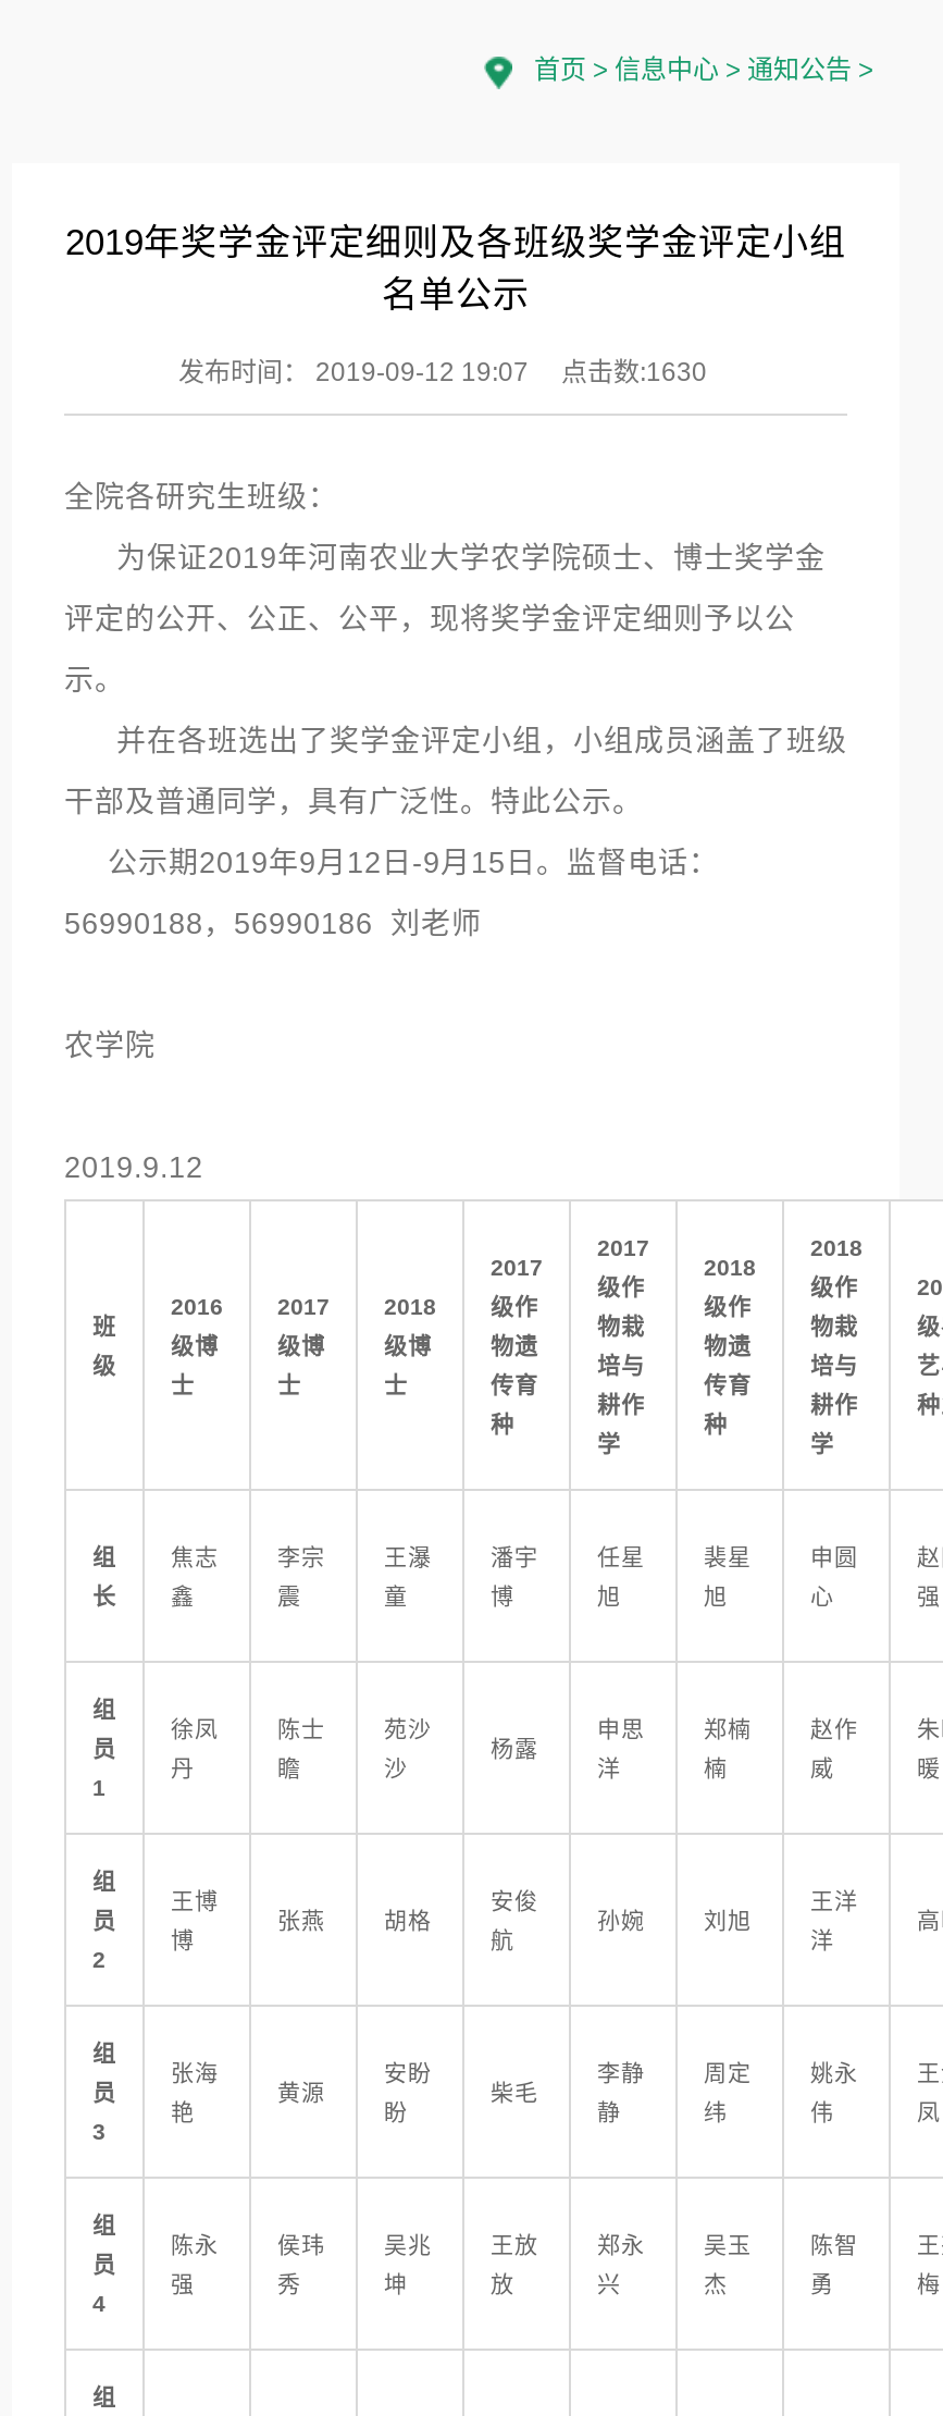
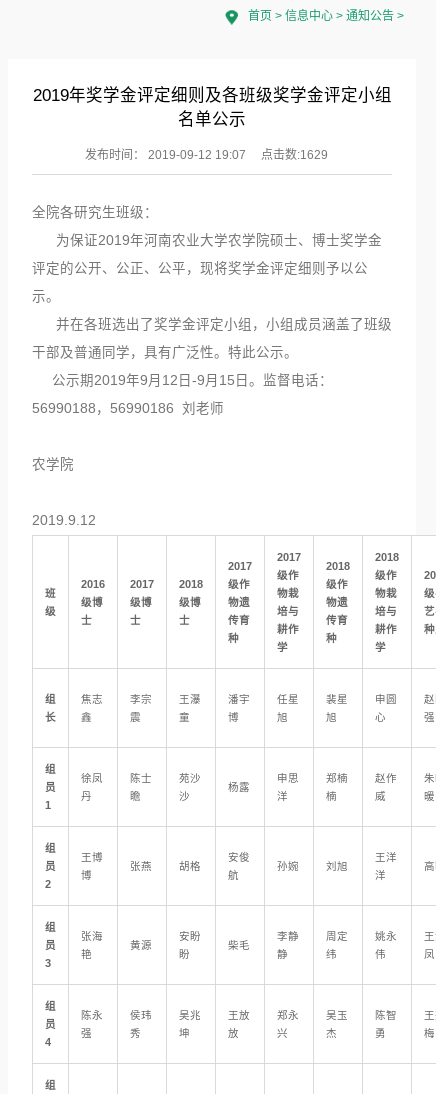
- 发布时间： 2019-09-12 19:07 点击数:1630
+ 发布时间： 2019-09-12 19:07 点击数:1629
